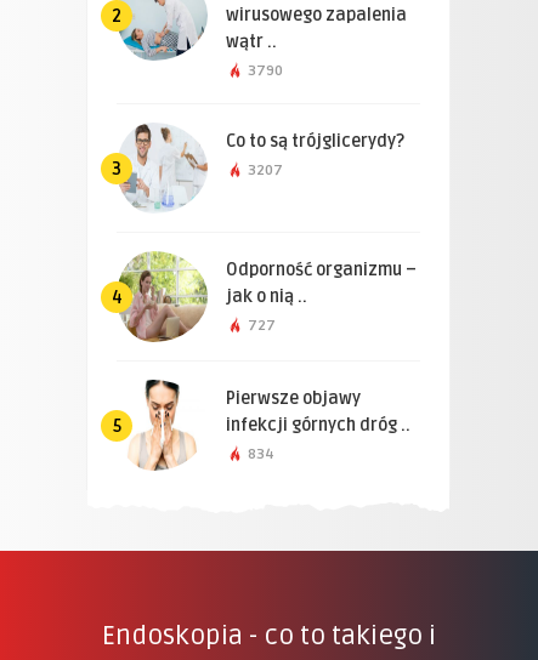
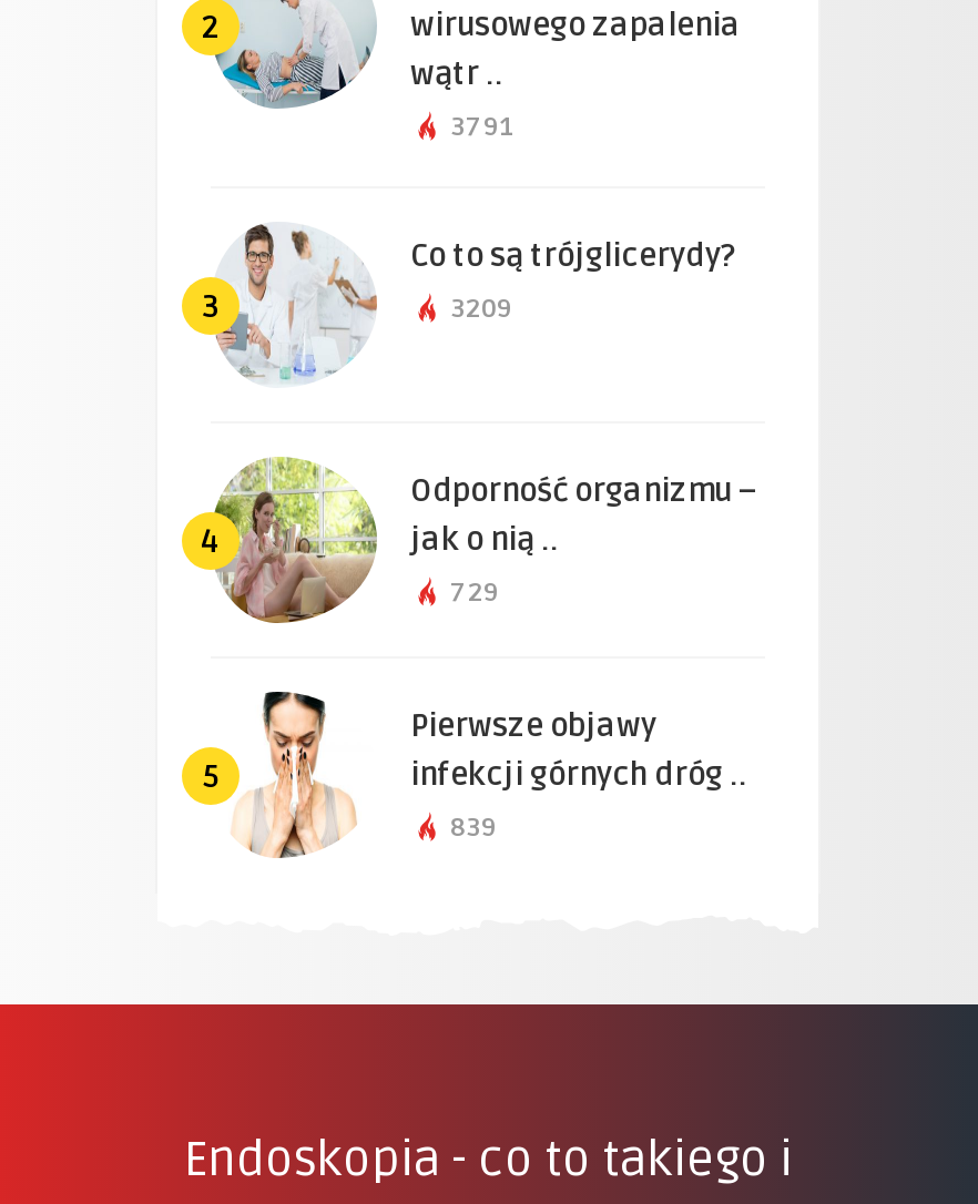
- 3790
+ 3791

- 3207
+ 3209

- 727
+ 729

- 834
+ 839
